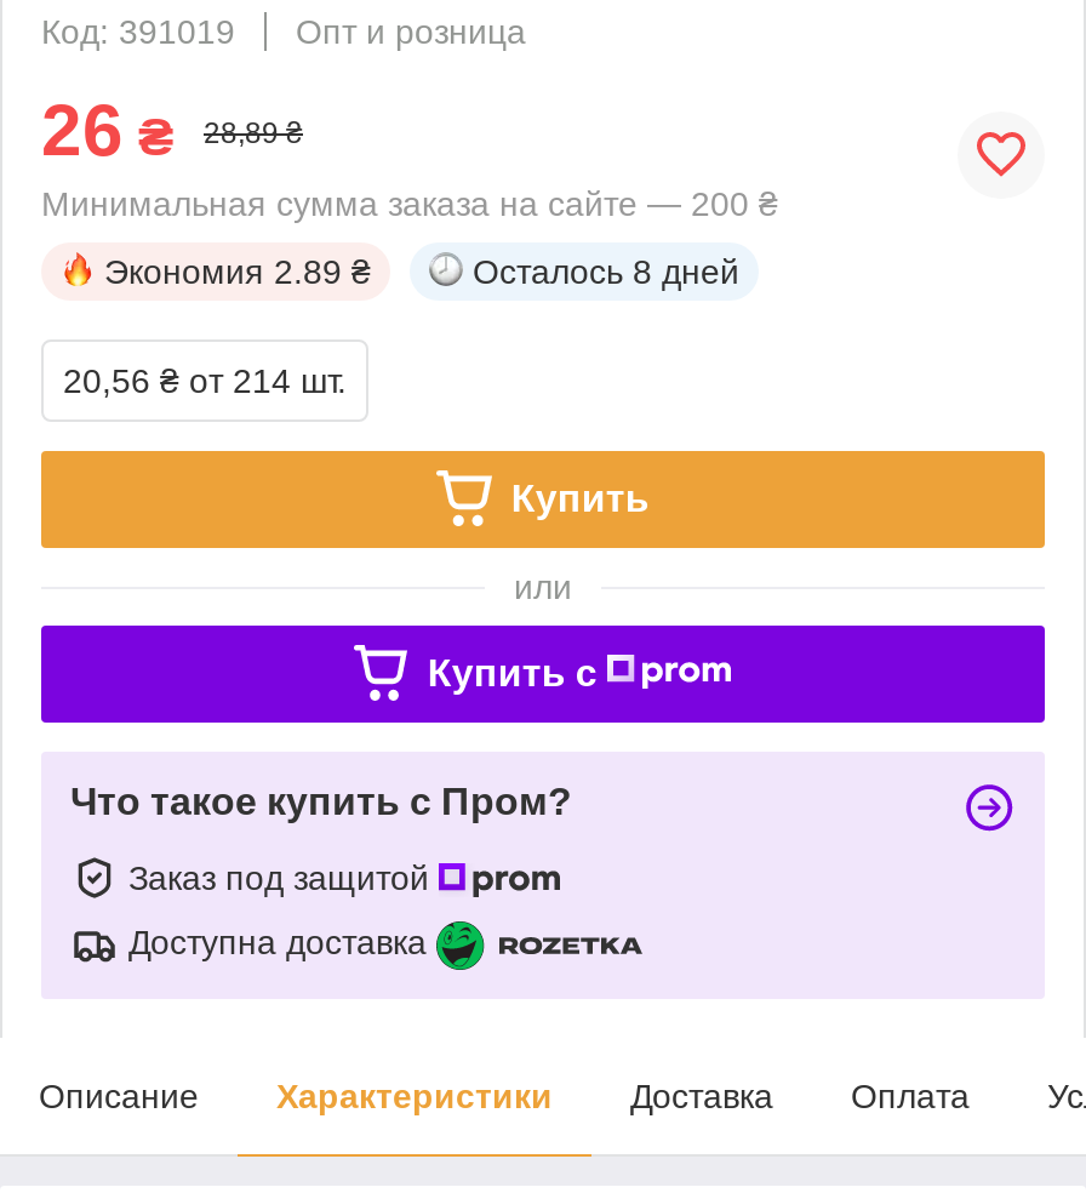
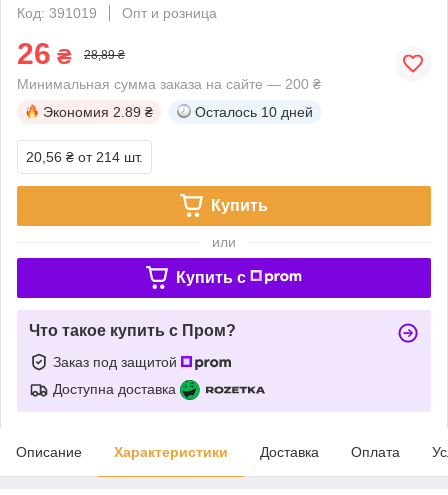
- Осталось 8 дней
+ Осталось 10 дней
